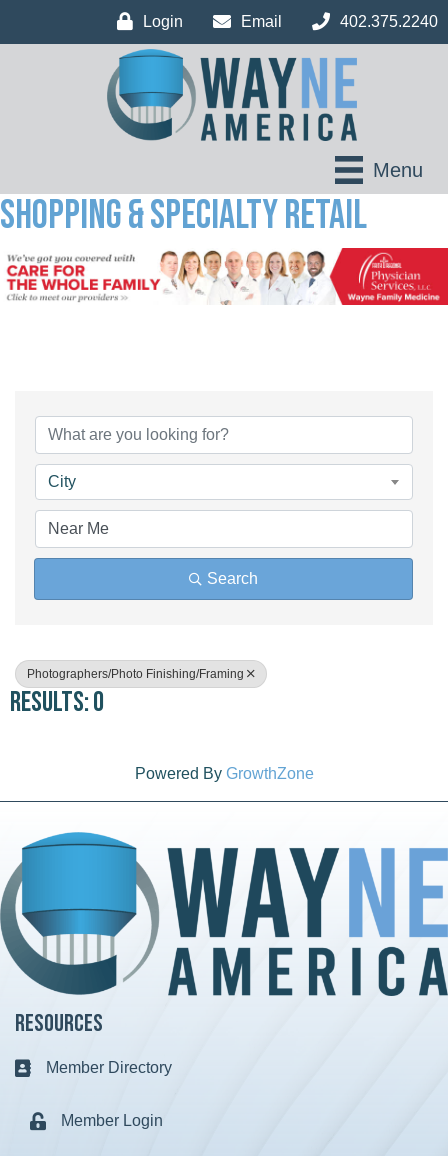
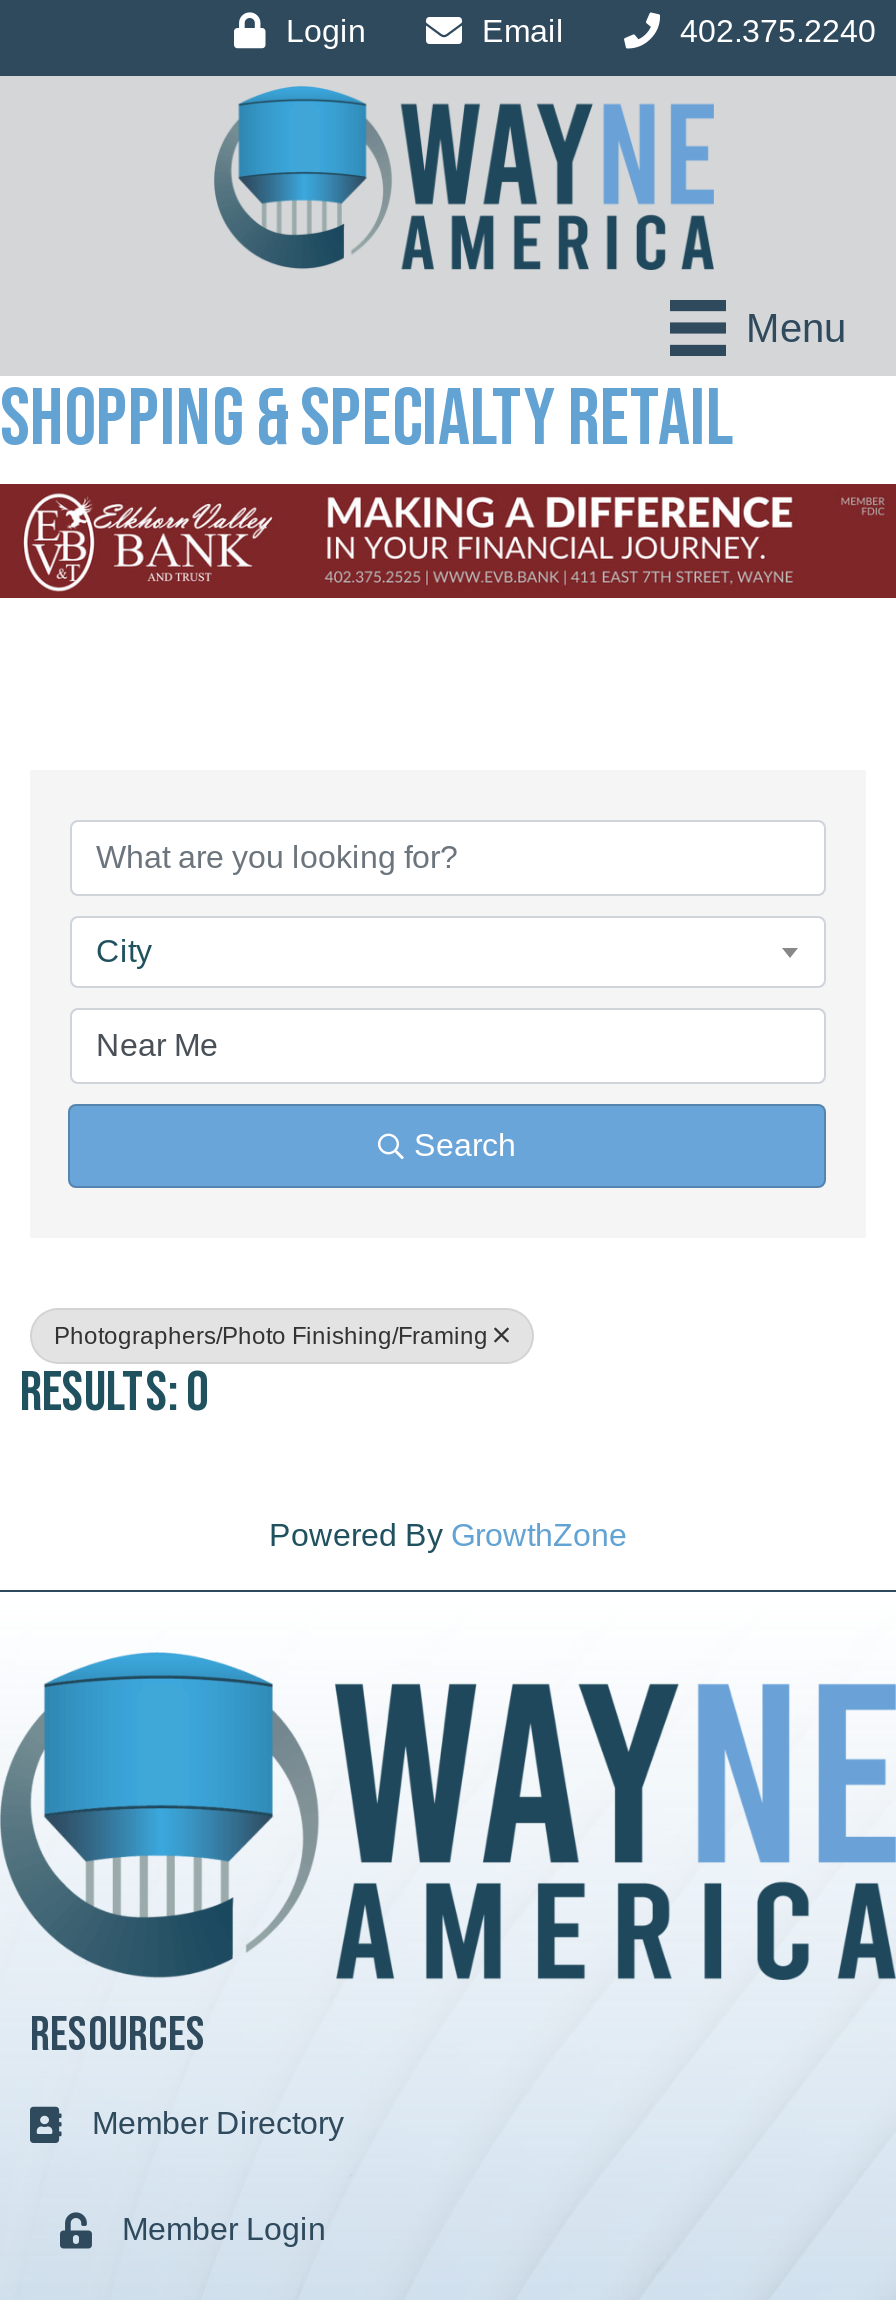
- [image]
+ [image]
